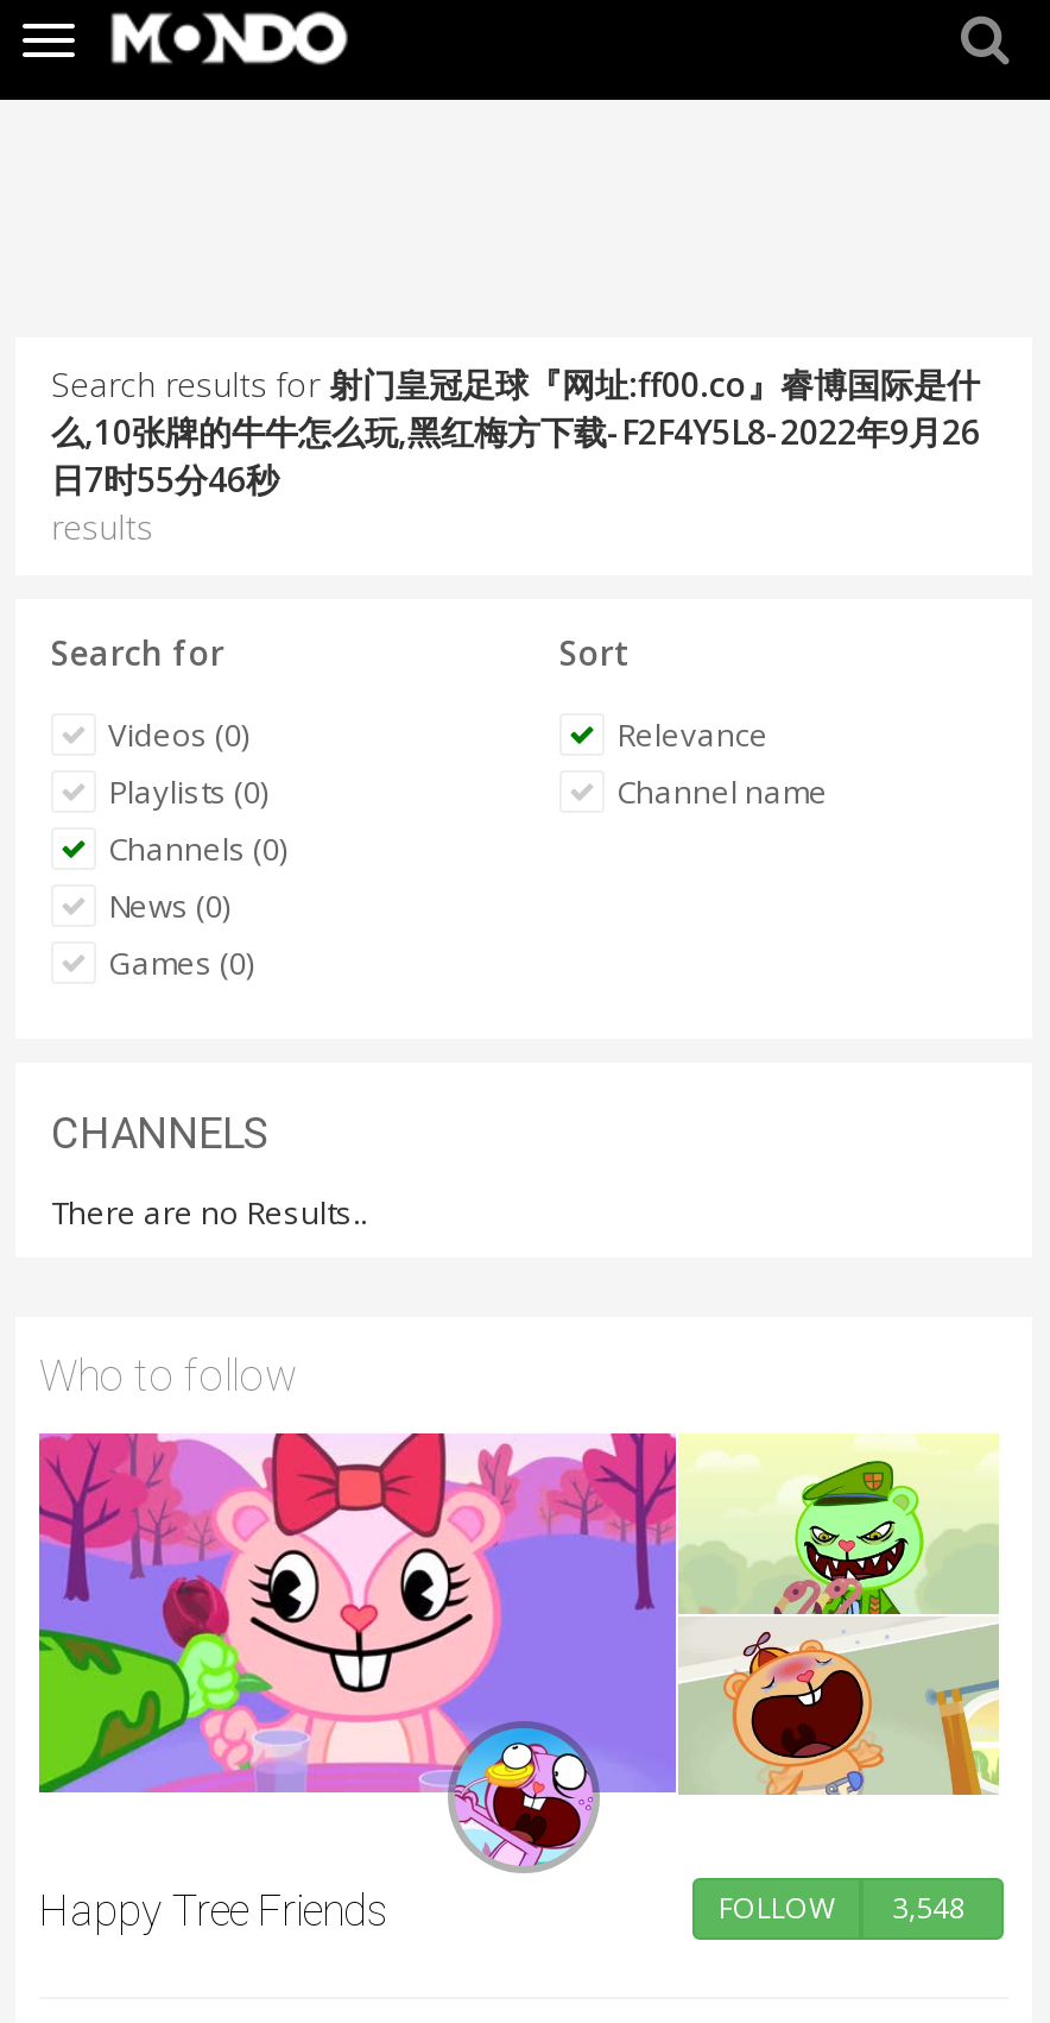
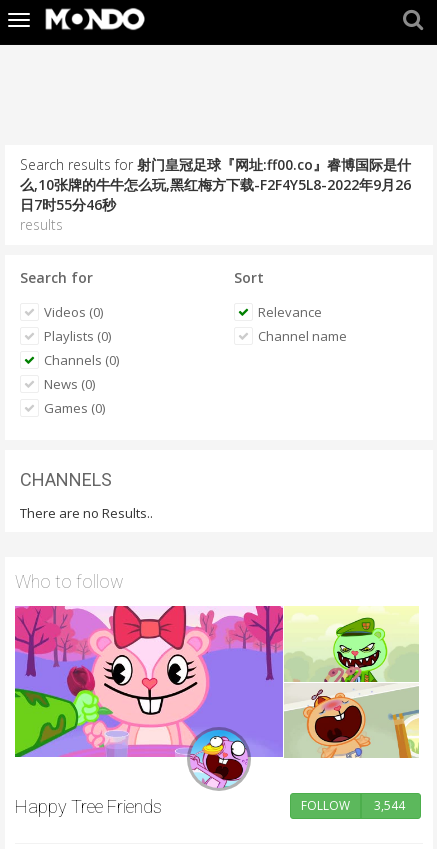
- FOLLOW 3,548
+ FOLLOW 3,544
